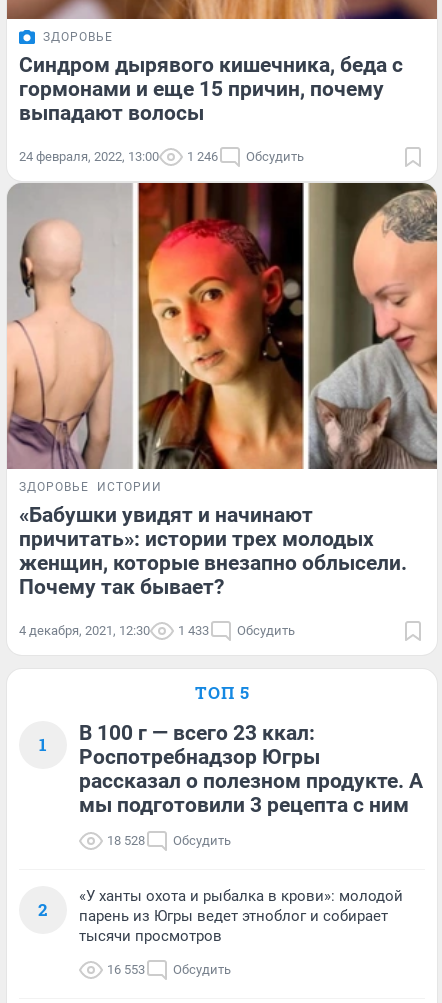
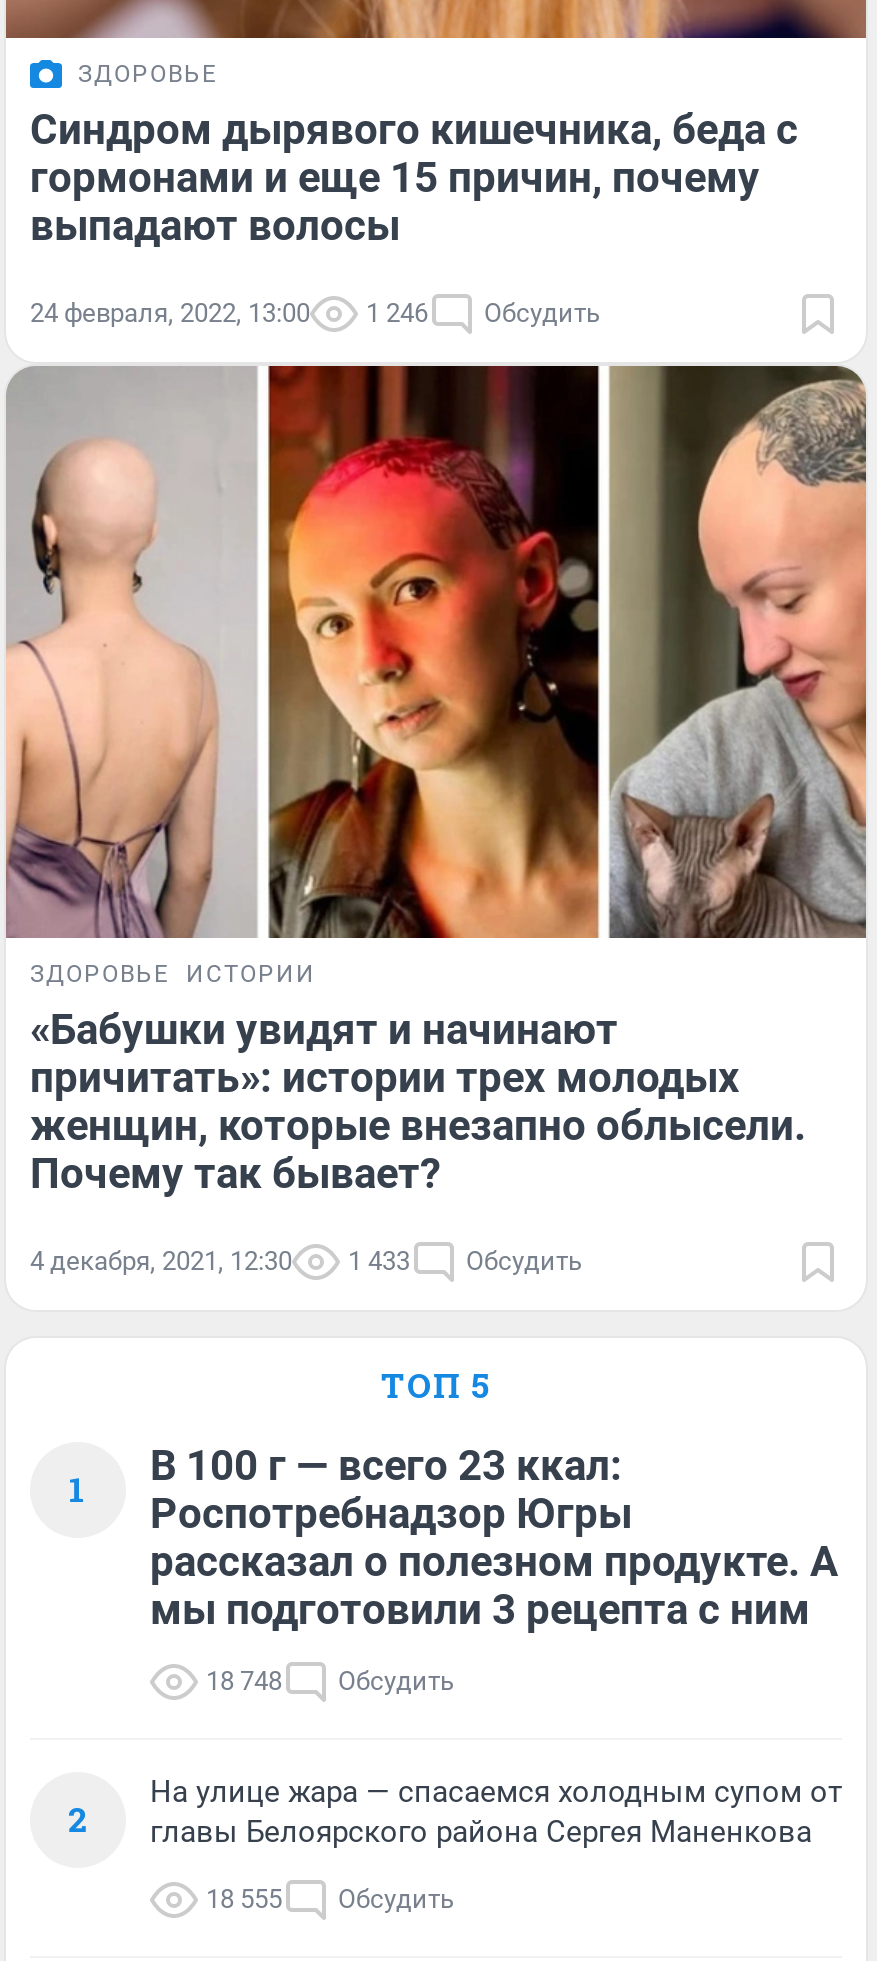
- 18 528 Обсудить
+ 18 748 Обсудить

- «У ханты охота и рыбалка в крови»: молодой
- парень из Югры ведет этноблог и собирает
- тысячи просмотров
+ На улице жара — спасаемся холодным супом от
+ главы Белоярского района Сергея Маненкова

- 16 553 Обсудить
+ 18 555 Обсудить
